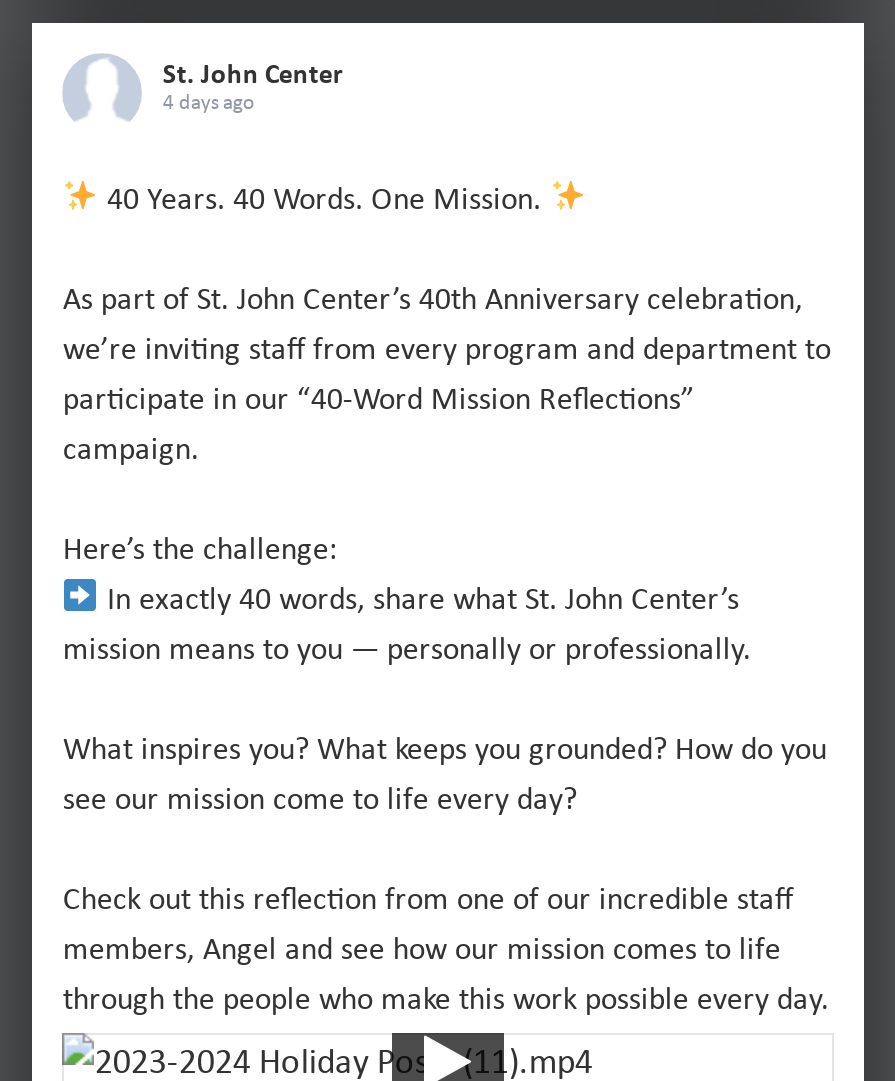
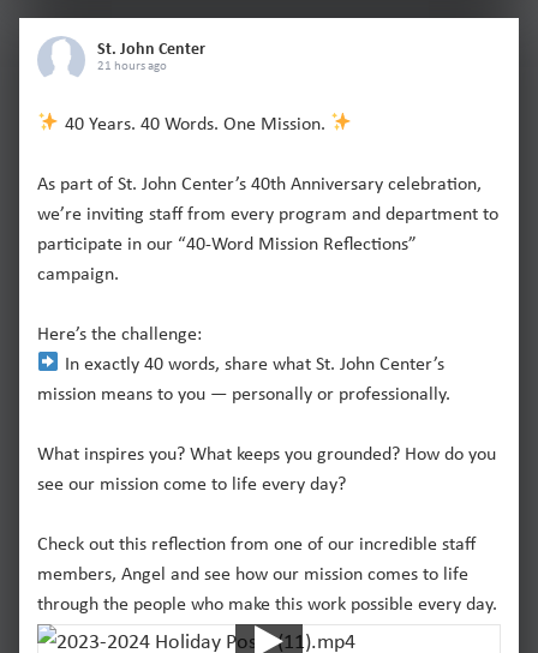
- 4 days ago
+ 21 hours ago
